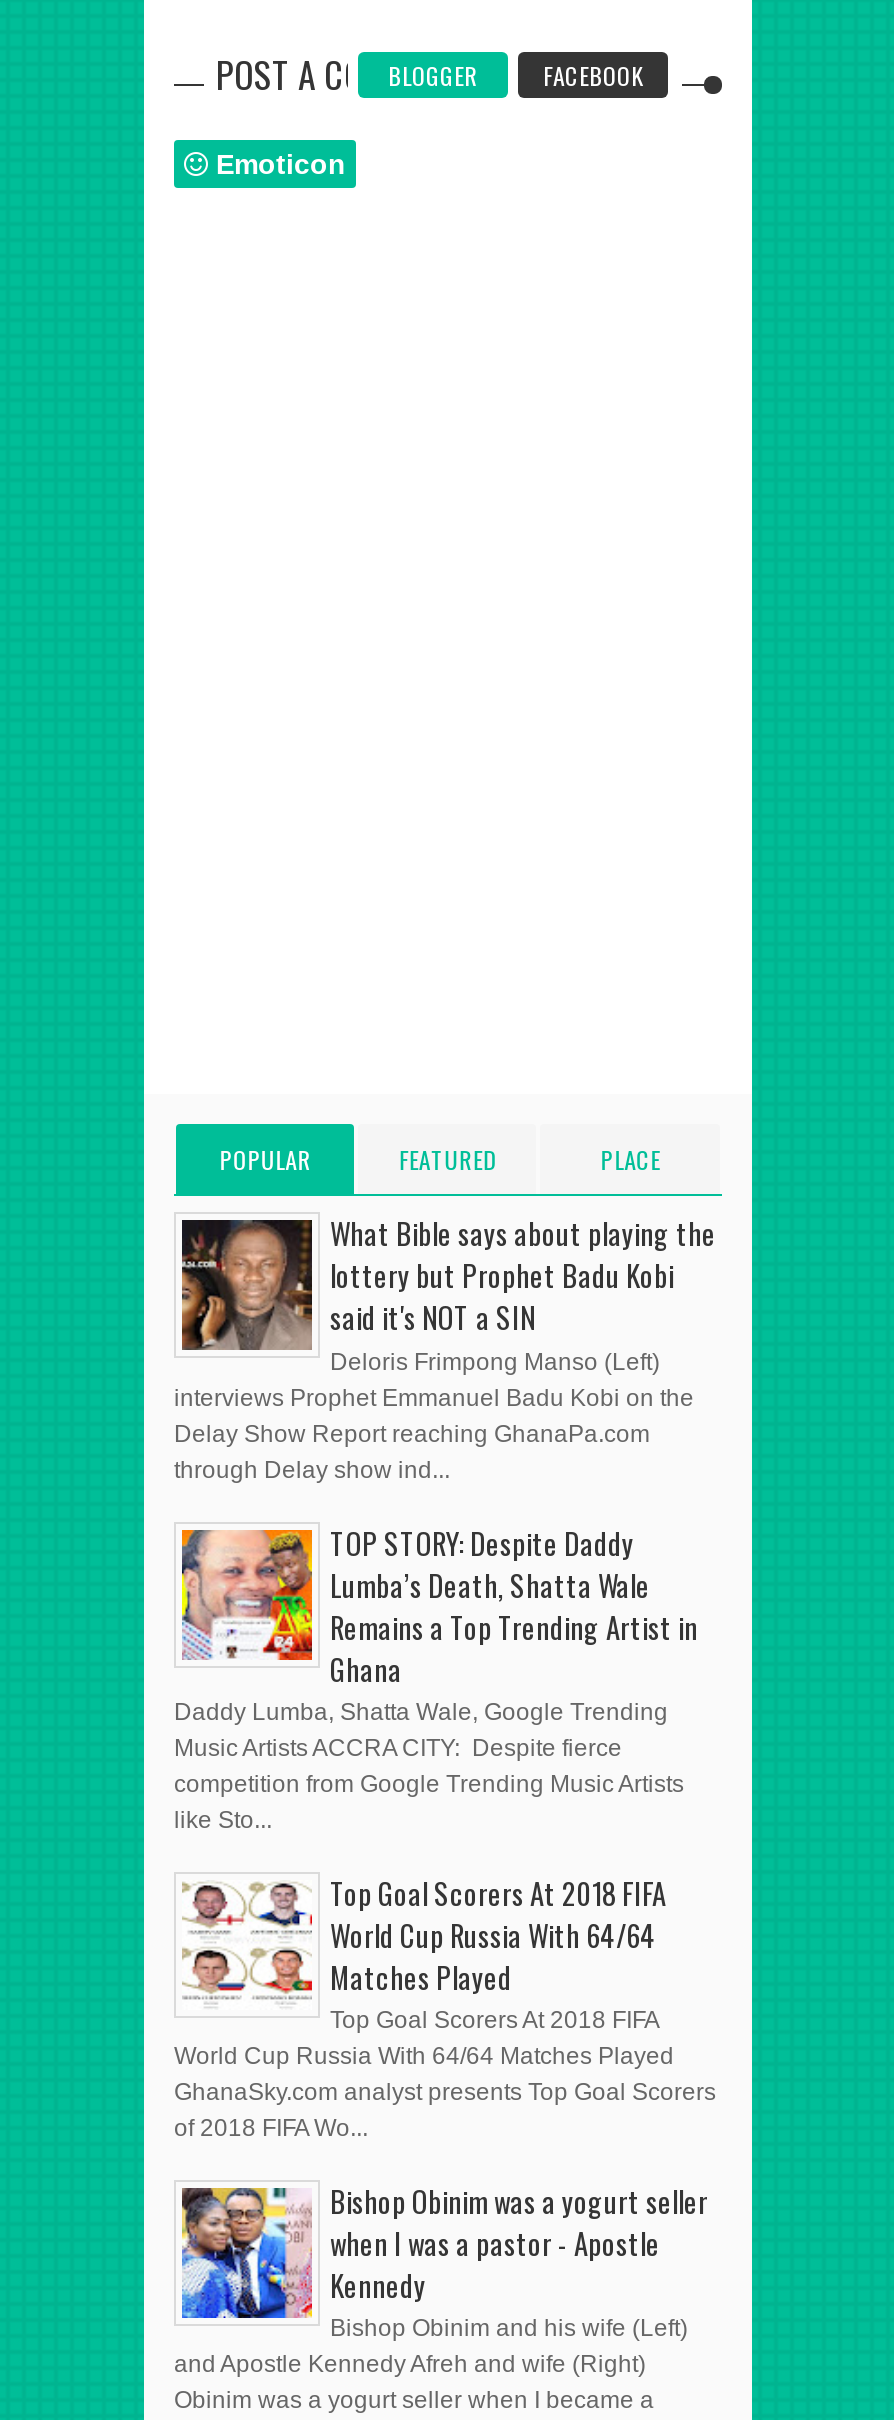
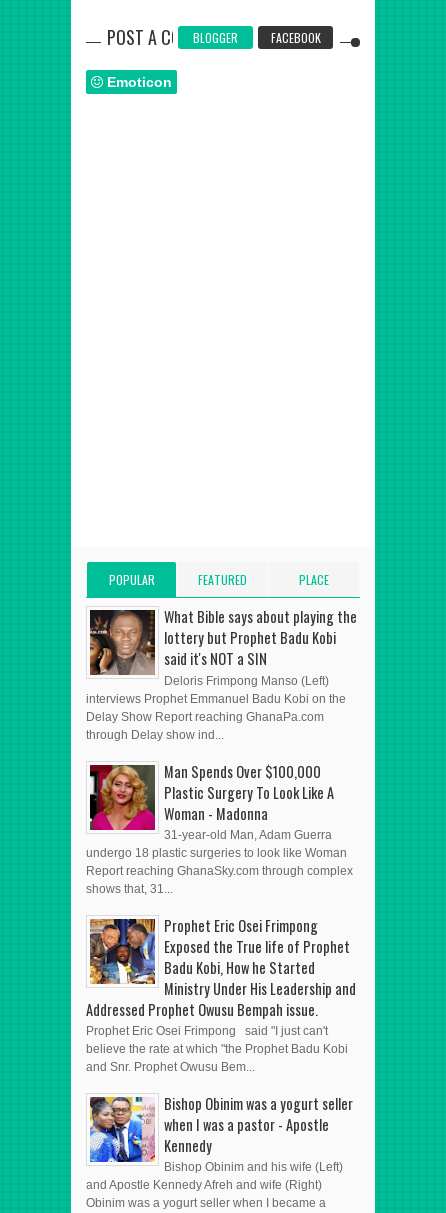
- [image]
- TOP STORY: Despite Daddy
- Lumba’s Death, Shatta Wale
- Remains a Top Trending Artist in
- Ghana
- Daddy Lumba, Shatta Wale, Google Trending
- Music Artists ACCRA CITY: Despite fierce
- competition from Google Trending Music Artists
- like Sto...
+ [image]
+ Man Spends Over $100,000
+ Plastic Surgery To Look Like A
+ Woman - Madonna
+ 31-year-old Man, Adam Guerra
+ undergo 18 plastic surgeries to look like Woman
+ Report reaching GhanaSky.com through complex
+ shows that, 31...

- [image]
- Top Goal Scorers At 2018 FIFA
- World Cup Russia With 64/64
- Matches Played
- Top Goal Scorers At 2018 FIFA
- World Cup Russia With 64/64 Matches Played
- GhanaSky.com analyst presents Top Goal Scorers
- of 2018 FIFA Wo...
+ [image]
+ Prophet Eric Osei Frimpong
+ Exposed the True life of Prophet
+ Badu Kobi, How he Started
+ Ministry Under His Leadership and
+ Addressed Prophet Owusu Bempah issue.
+ Prophet Eric Osei Frimpong said "I just can't
+ believe the rate at which "the Prophet Badu Kobi
+ and Snr. Prophet Owusu Bem...
